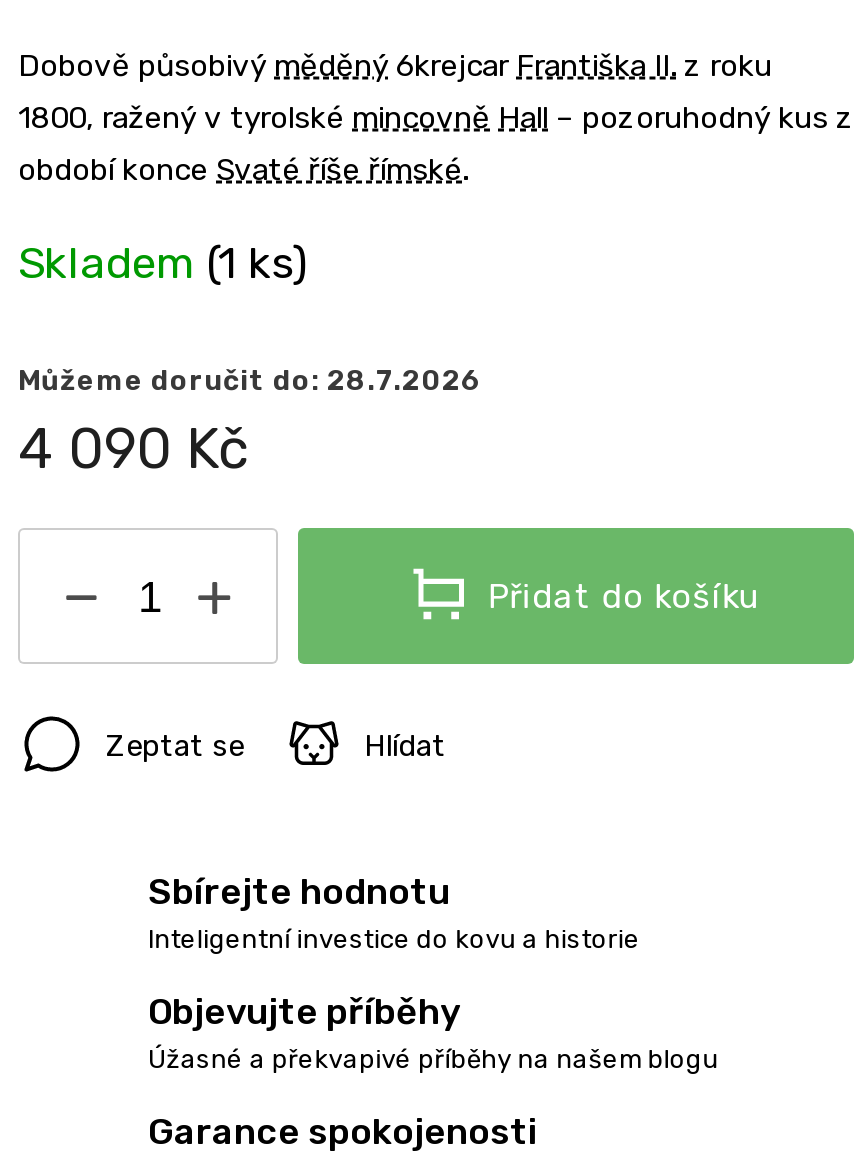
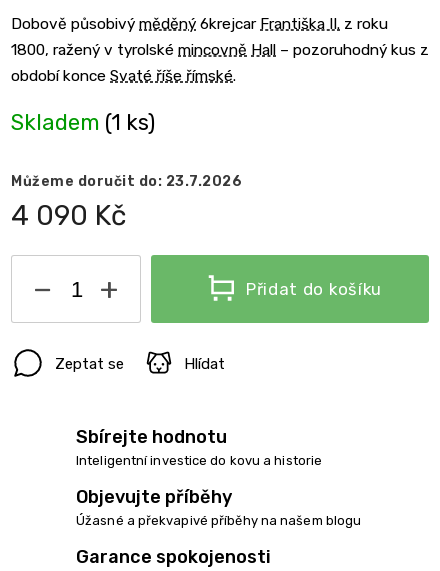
- Můžeme doručit do: 28.7.2026
+ Můžeme doručit do: 23.7.2026
